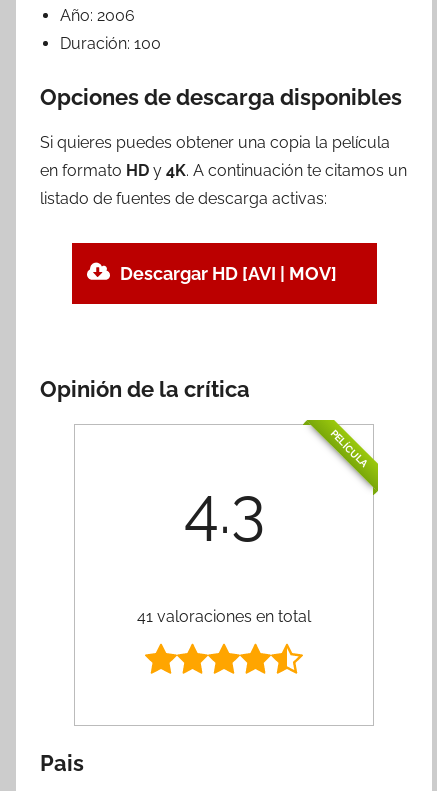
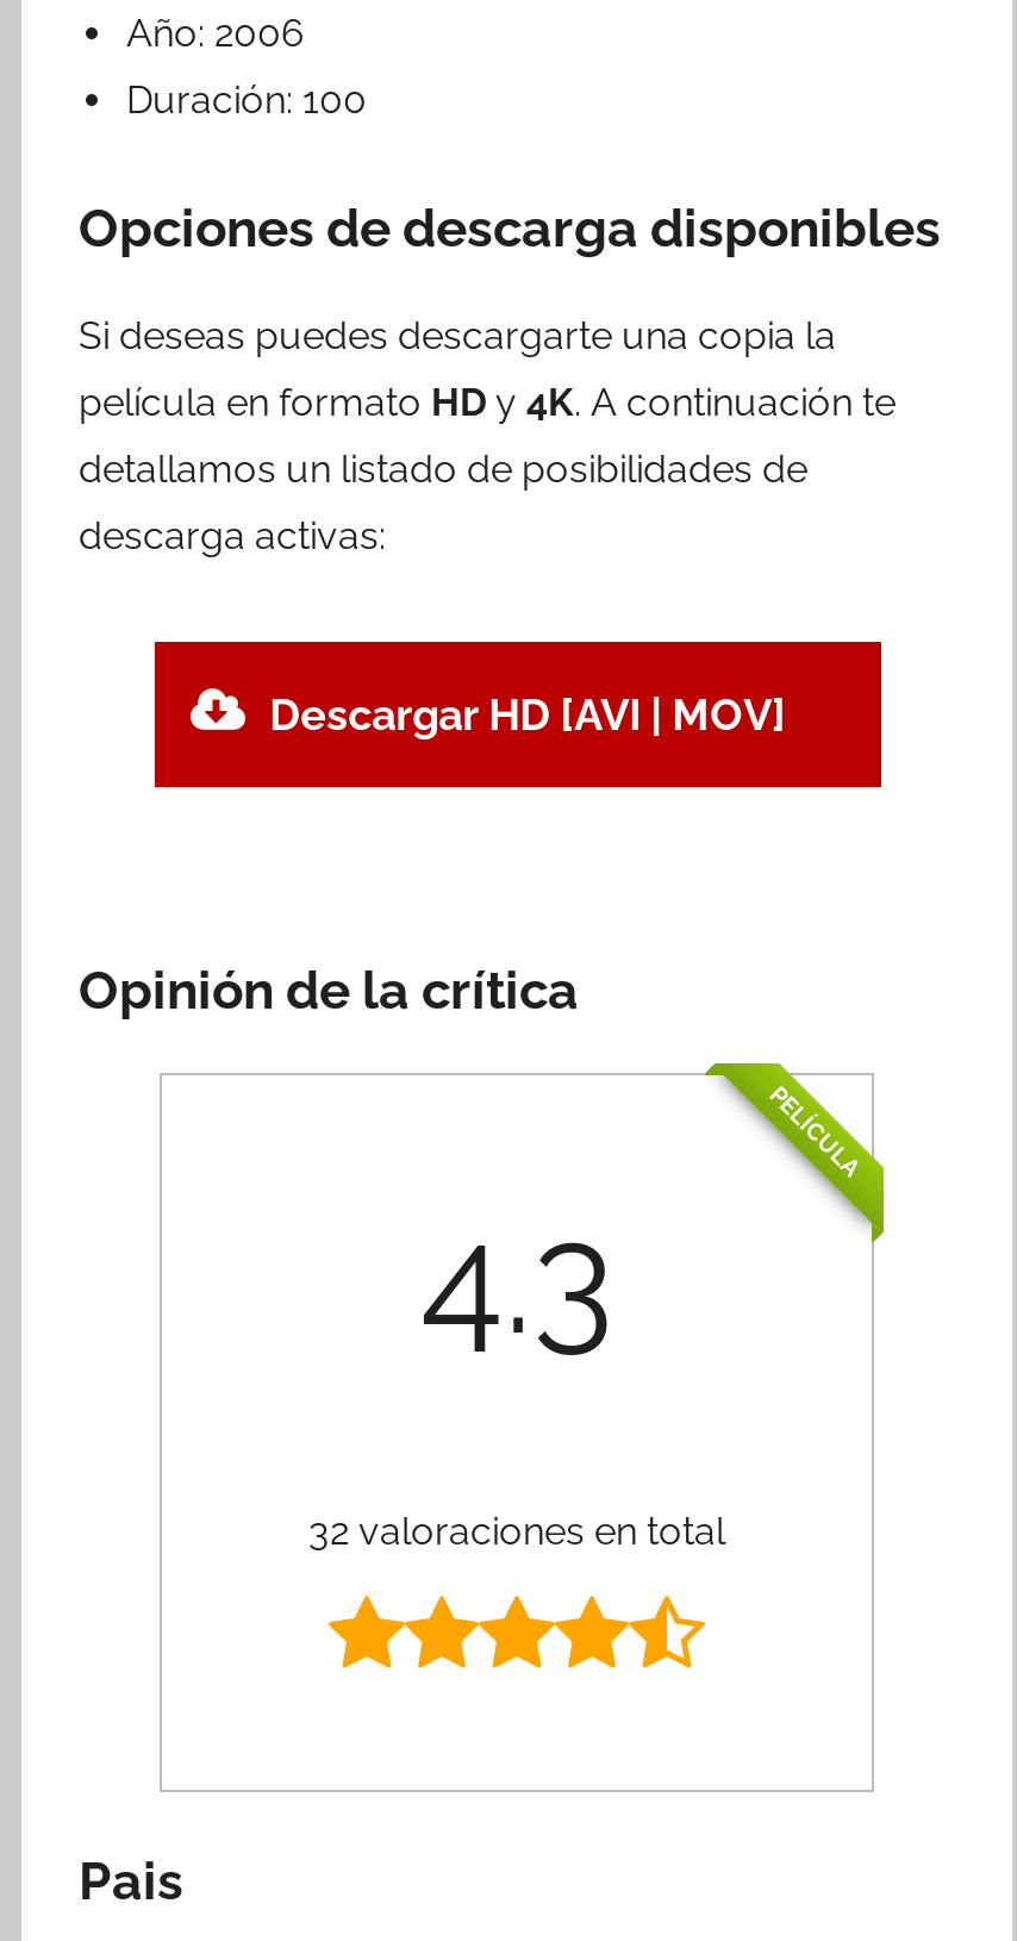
- Si quieres puedes obtener una copia la película
- en formato HD y 4K. A continuación te citamos un
- listado de fuentes de descarga activas:
+ Si deseas puedes descargarte una copia la
+ película en formato HD y 4K. A continuación te
+ detallamos un listado de posibilidades de
+ descarga activas:

- 41 valoraciones en total
+ 32 valoraciones en total
